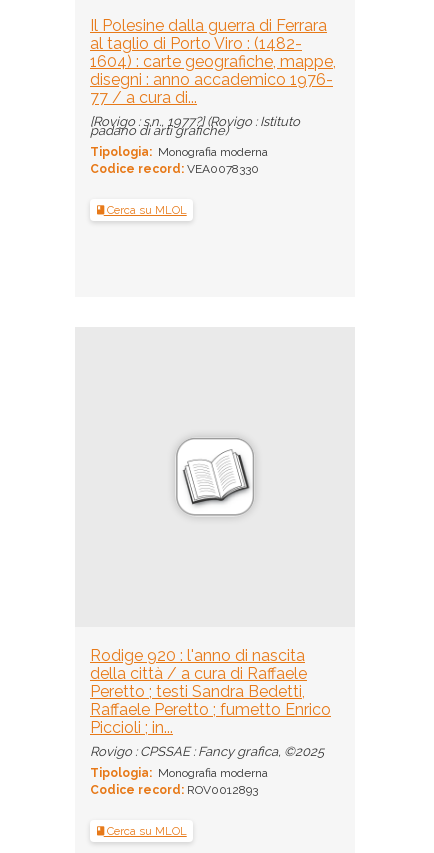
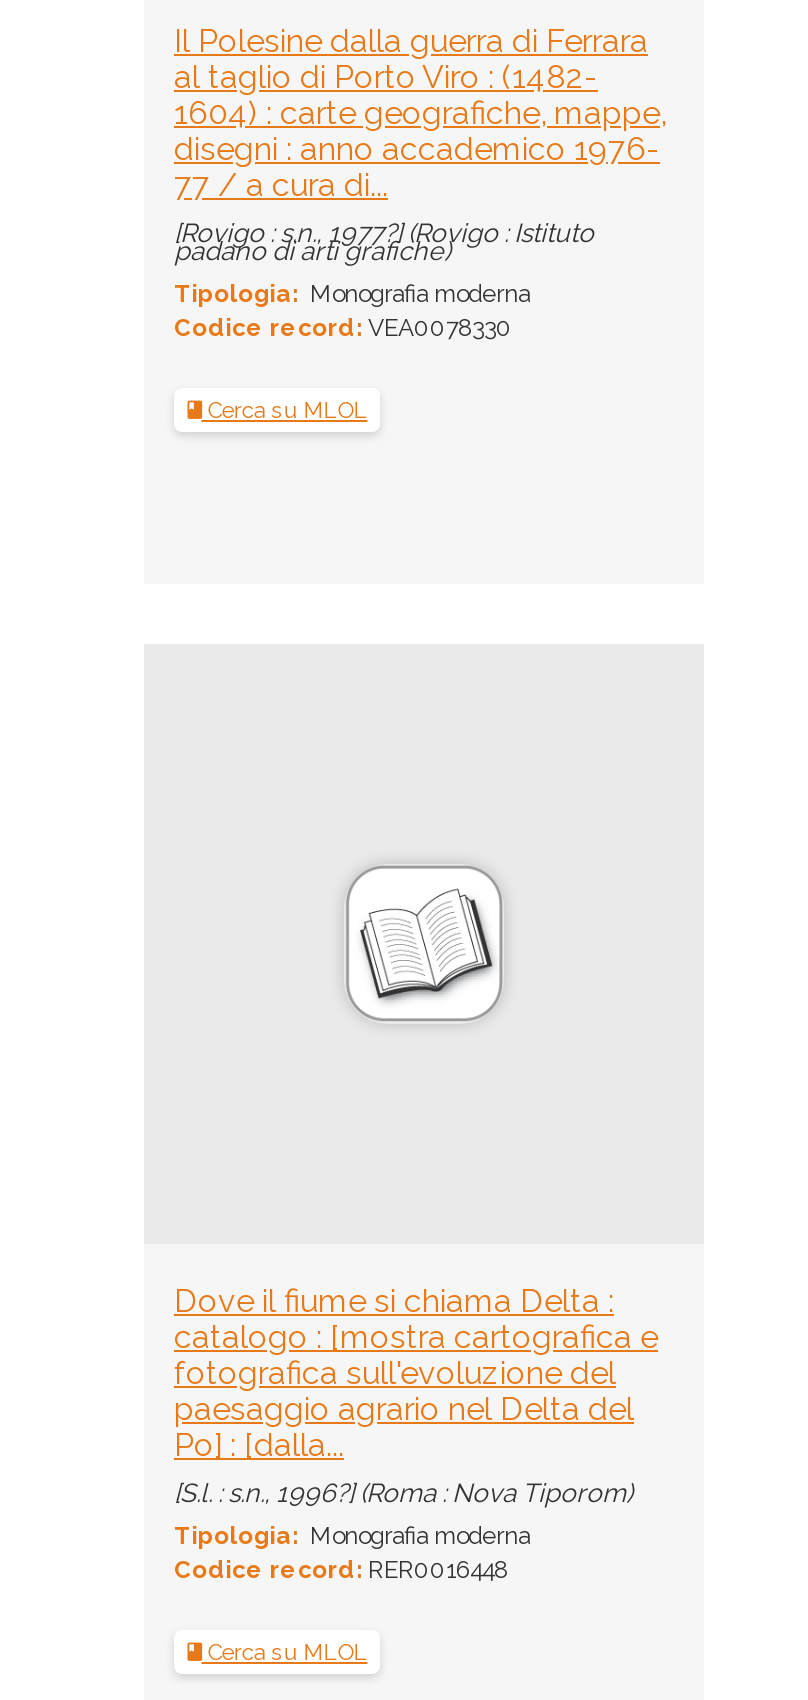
- Rodige 920 : l'anno di nascita
- della città / a cura di Raffaele
- Peretto ; testi Sandra Bedetti,
- Raffaele Peretto ; fumetto Enrico
- Piccioli ; in...
- Rovigo : CPSSAE : Fancy grafica, ©2025
+ Dove il fiume si chiama Delta :
+ catalogo : [mostra cartografica e
+ fotografica sull'evoluzione del
+ paesaggio agrario nel Delta del
+ Po] : [dalla...
+ [S.l. : s.n., 1996?] (Roma : Nova Tiporom)

- Codice record: ROV0012893
+ Codice record: RER0016448
